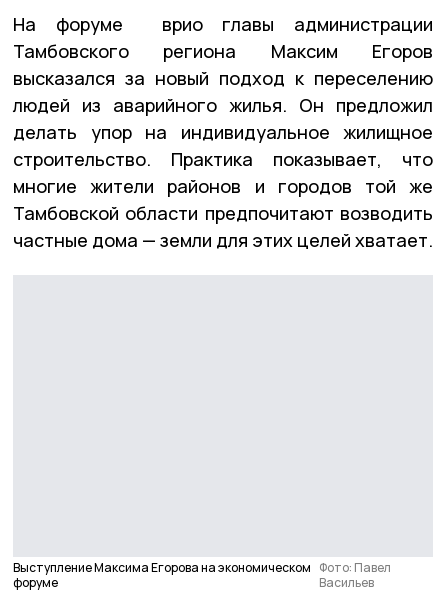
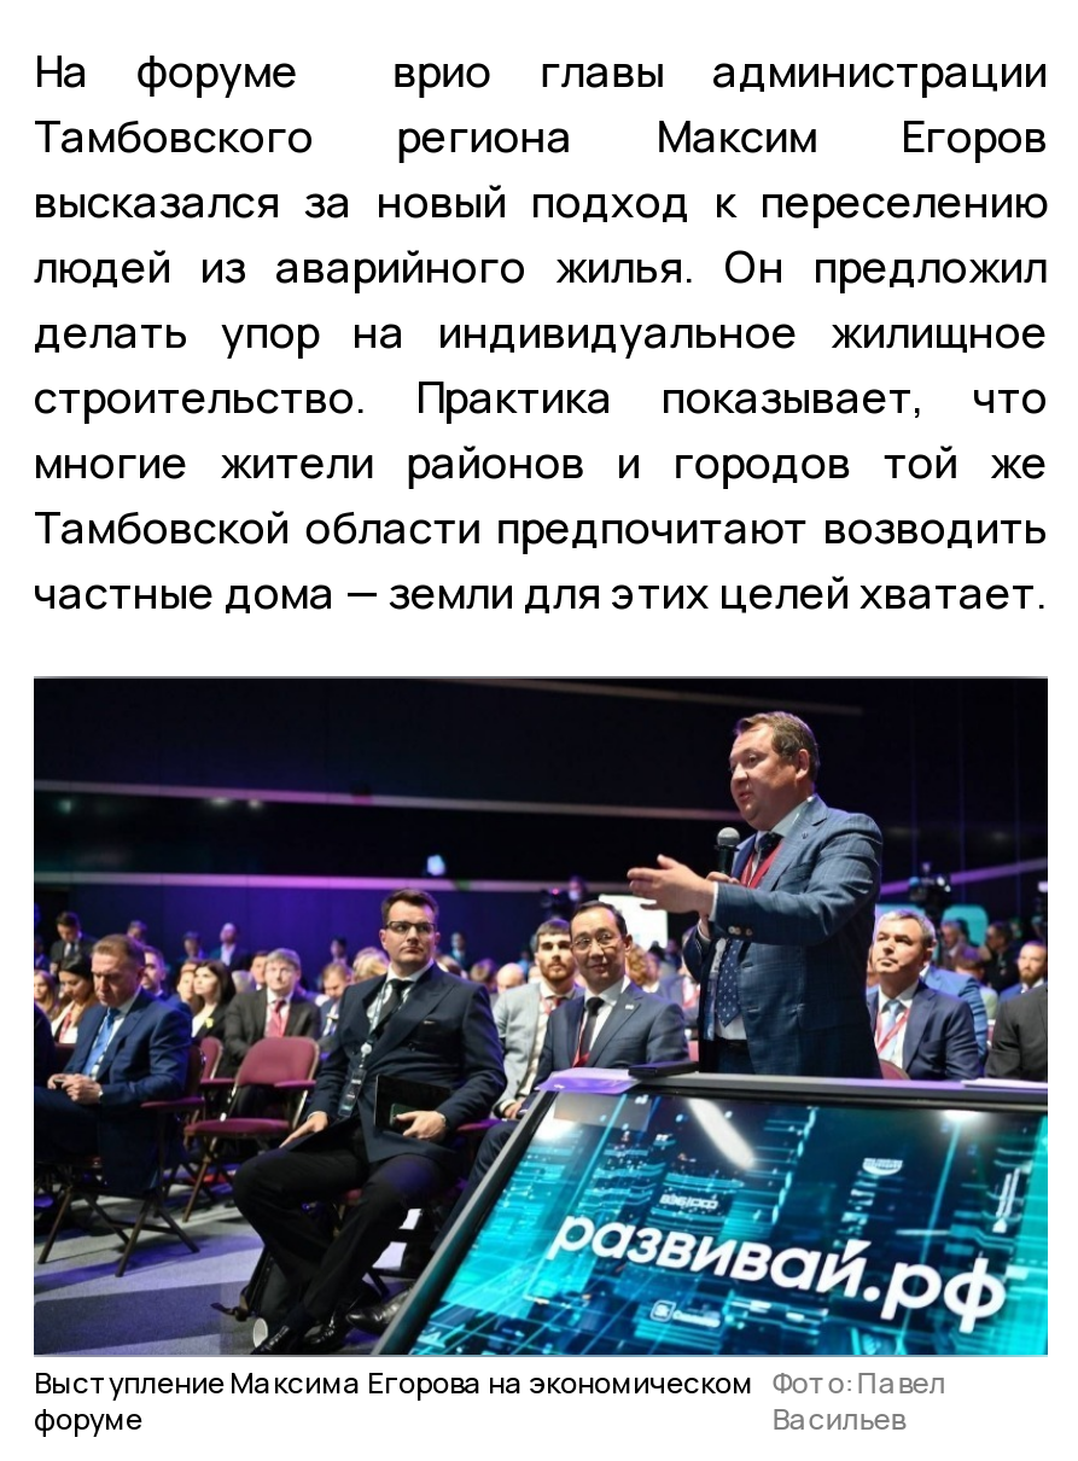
+ [image]
